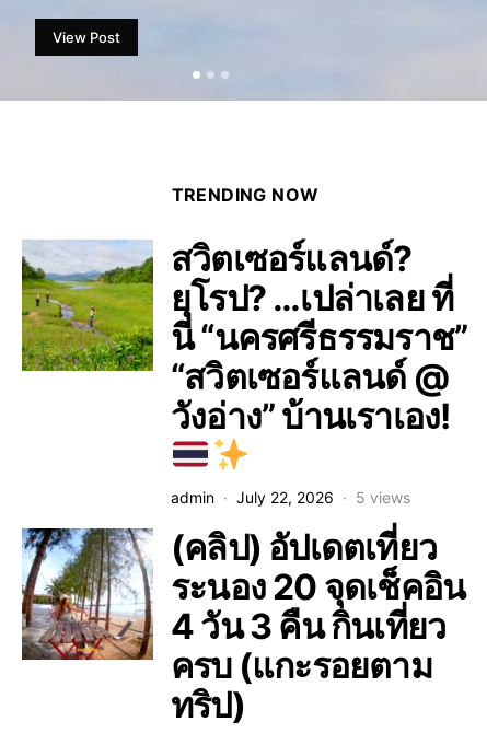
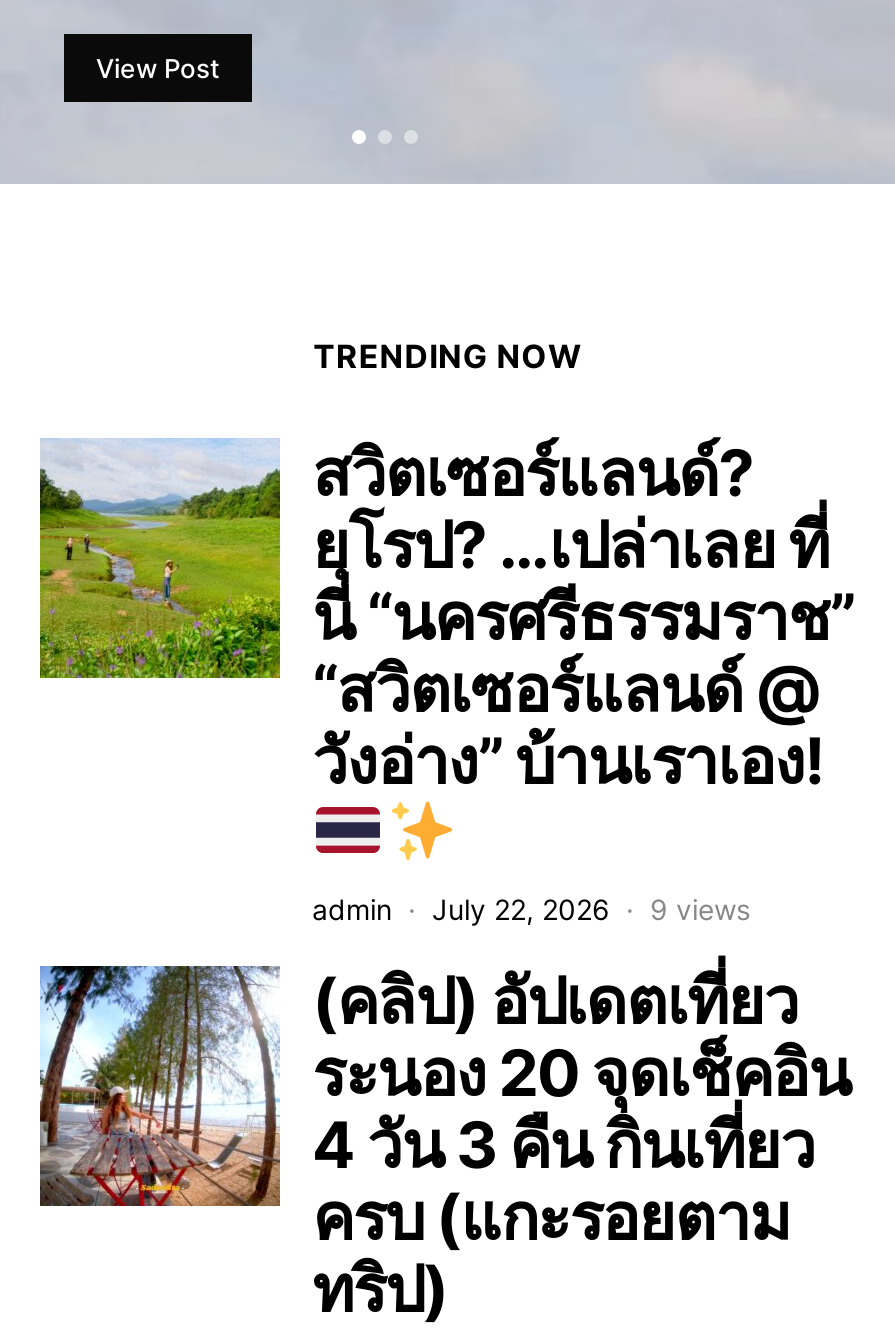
- admin July 22, 2026 5 views
+ admin July 22, 2026 9 views
